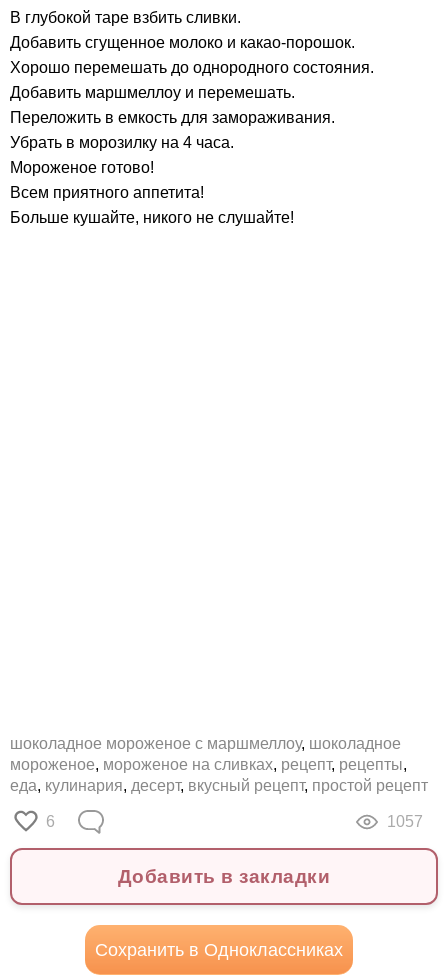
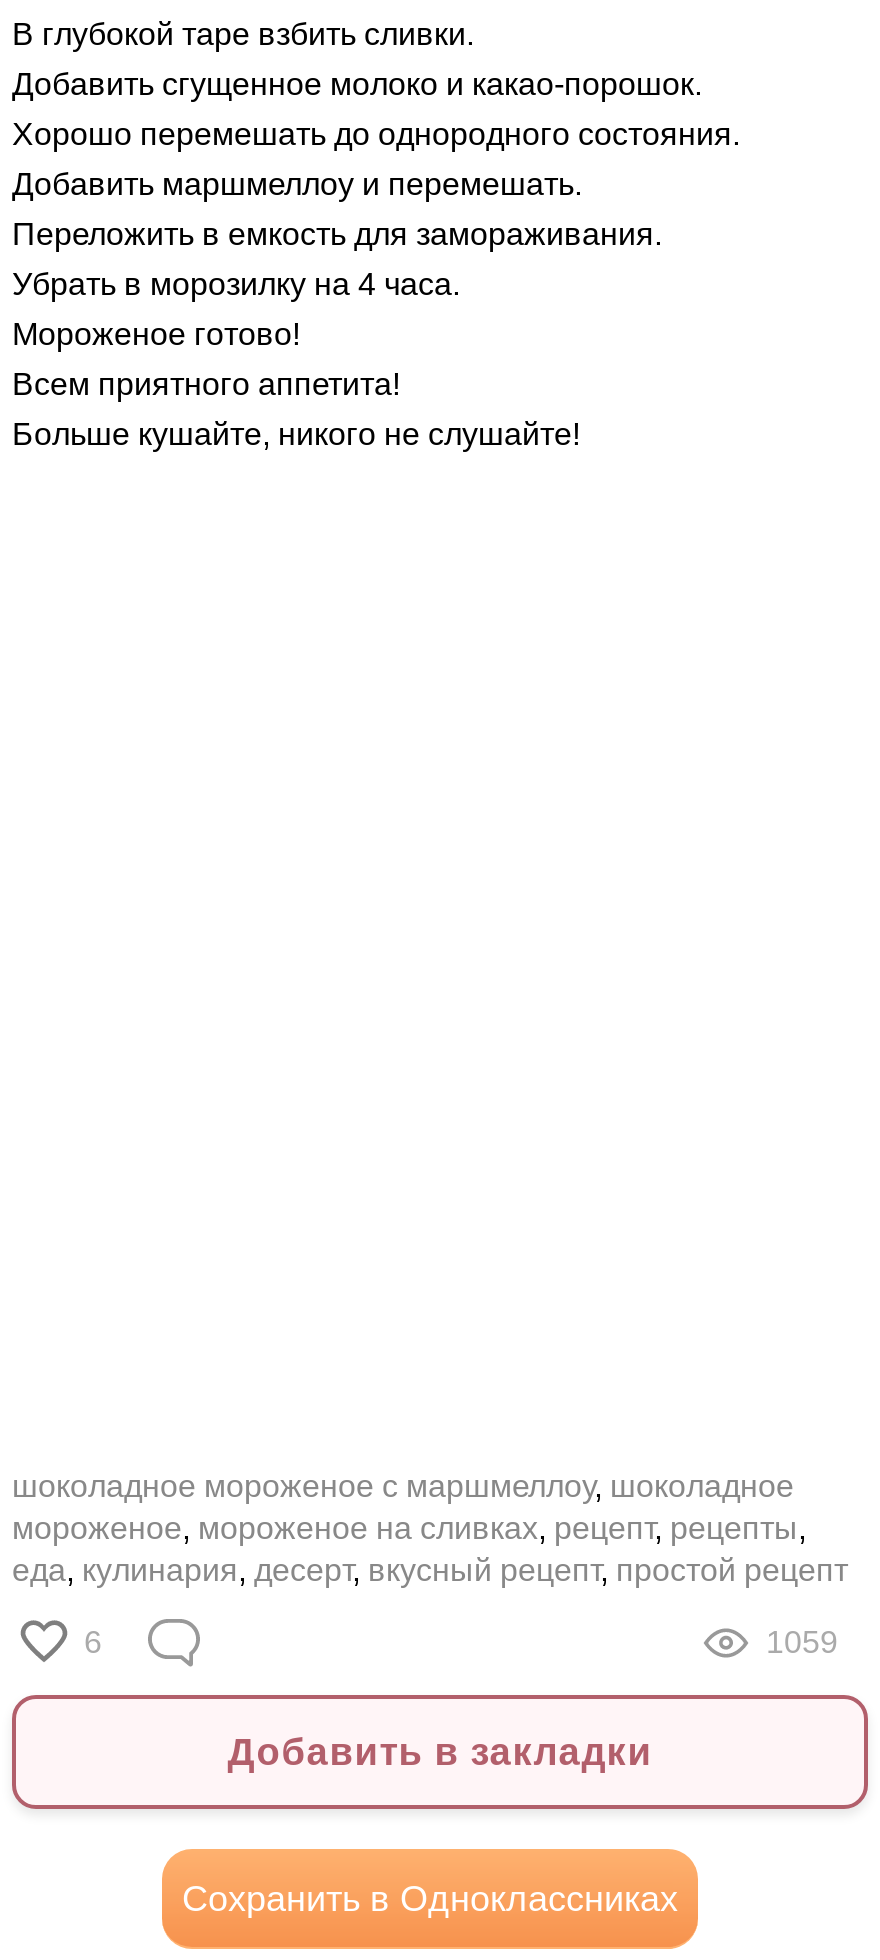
- 1057
+ 1059
